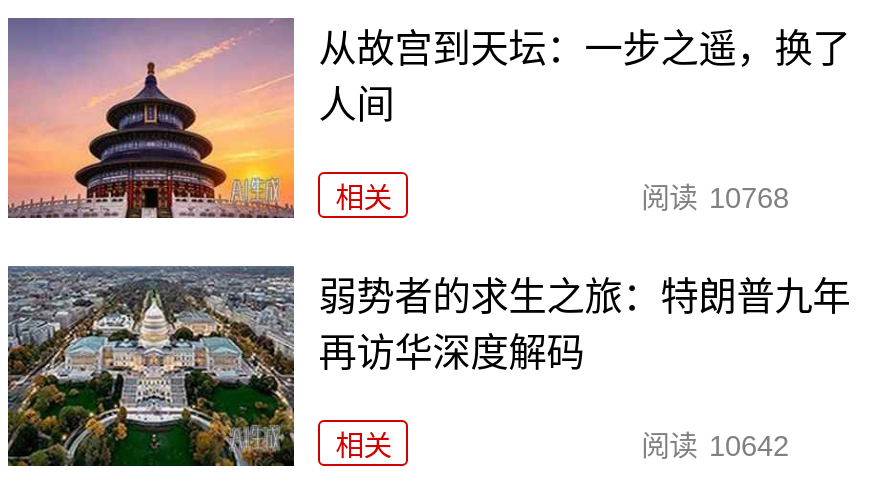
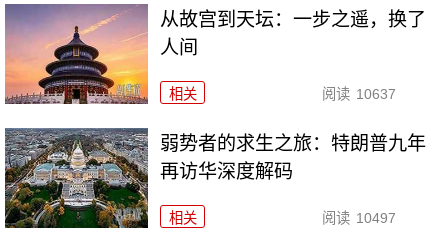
- 阅读 10768
+ 阅读 10637

- 阅读 10642
+ 阅读 10497
